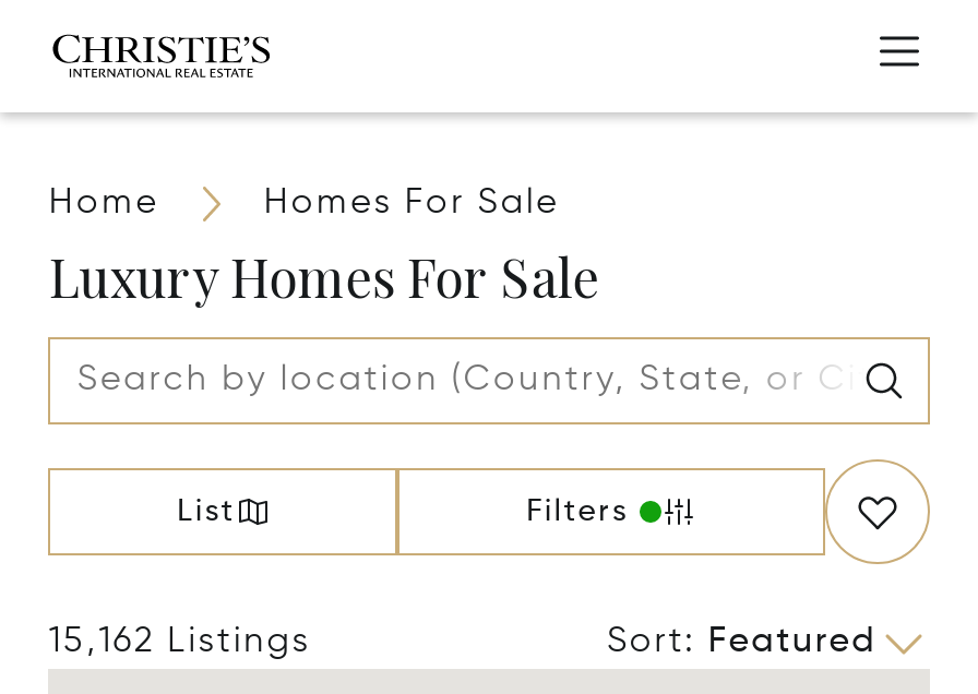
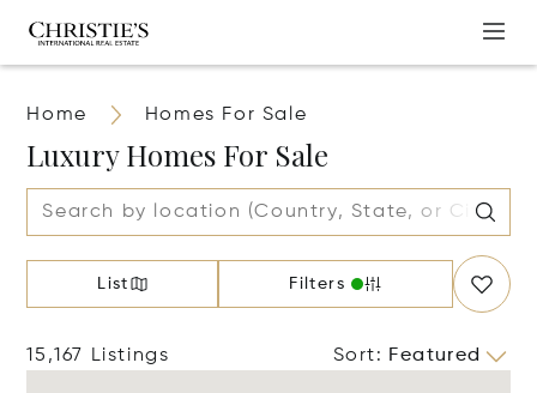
- 15,162 Listings
+ 15,167 Listings
